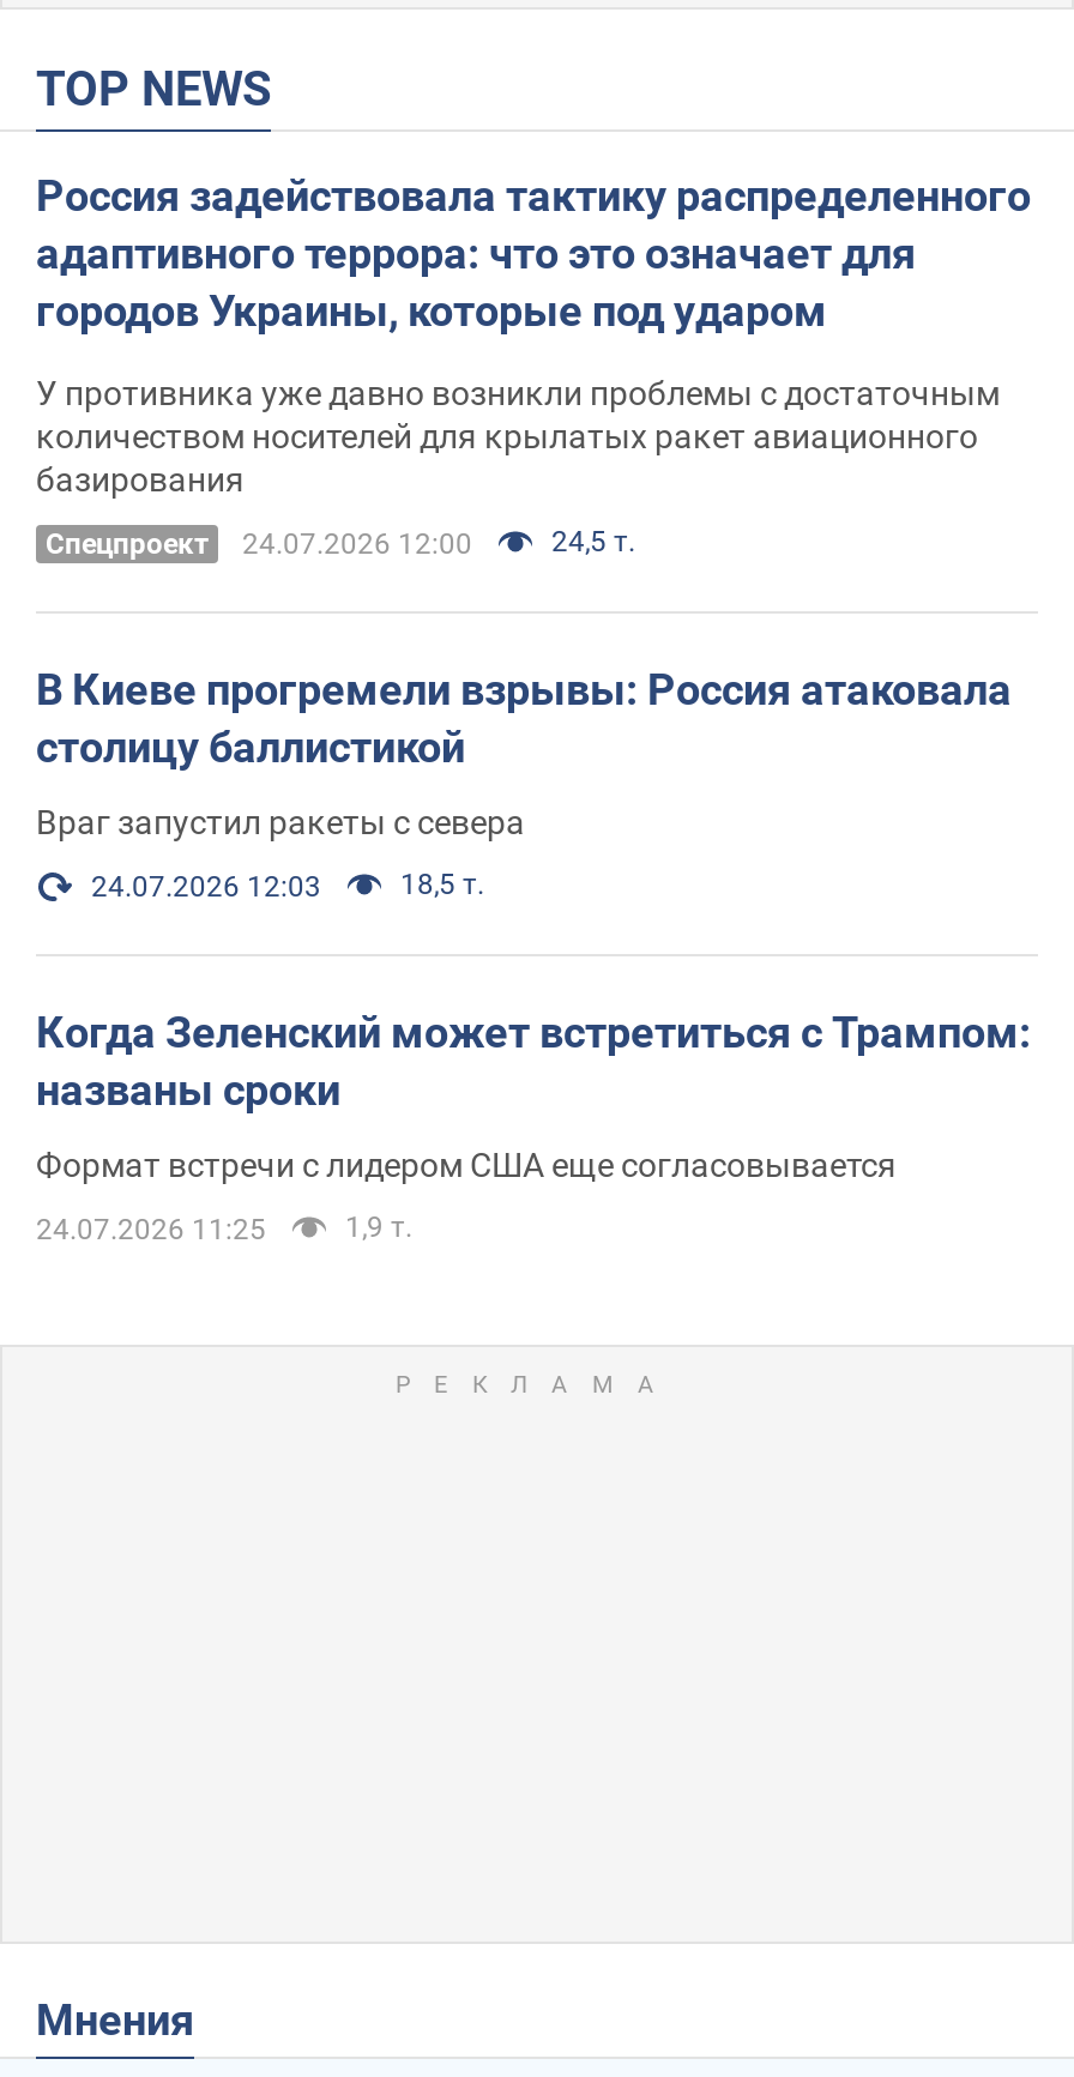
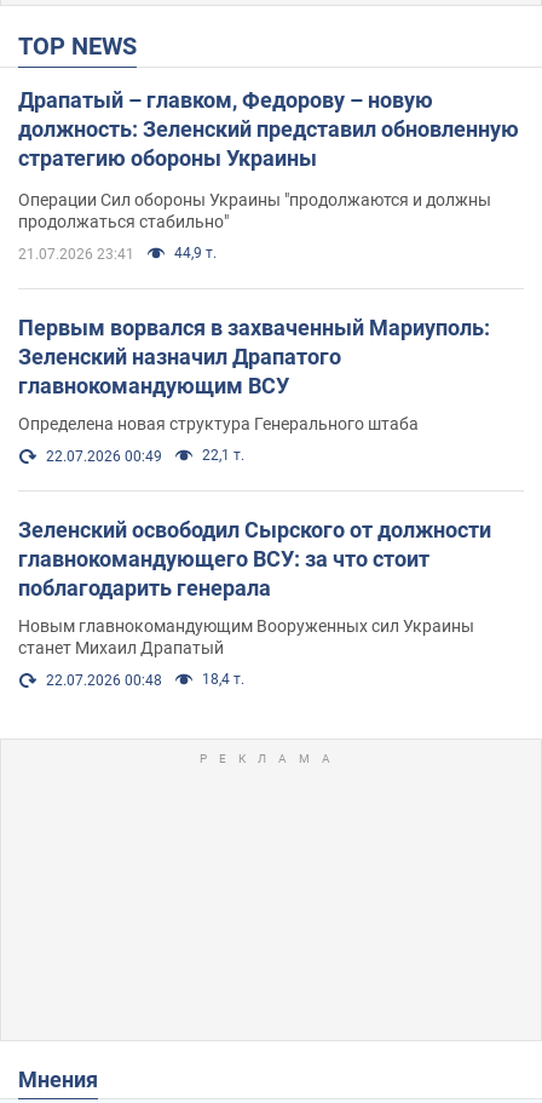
- Россия задействовала тактику распределенного
- адаптивного террора: что это означает для
- городов Украины, которые под ударом
+ Драпатый – главком, Федорову – новую
+ должность: Зеленский представил обновленную
+ стратегию обороны Украины

- У противника уже давно возникли проблемы с достаточным
- количеством носителей для крылатых ракет авиационного
- базирования
+ Операции Сил обороны Украины "продолжаются и должны
+ продолжаться стабильно"

- Спецпроект
- 24.07.2026 12:00
- 24,5 т.
+ 21.07.2026 23:41
+ 44,9 т.

- В Киеве прогремели взрывы: Россия атаковала
- столицу баллистикой
+ Первым ворвался в захваченный Мариуполь:
+ Зеленский назначил Драпатого
+ главнокомандующим ВСУ

- Враг запустил ракеты с севера
+ Определена новая структура Генерального штаба

- 24.07.2026 12:03
- 18,5 т.
+ 22.07.2026 00:49
+ 22,1 т.

- Когда Зеленский может встретиться с Трампом:
- названы сроки
+ Зеленский освободил Сырского от должности
+ главнокомандующего ВСУ: за что стоит
+ поблагодарить генерала

- Формат встречи с лидером США еще согласовывается
+ Новым главнокомандующим Вооруженных сил Украины
+ станет Михаил Драпатый

- 24.07.2026 11:25
- 1,9 т.
+ 22.07.2026 00:48
+ 18,4 т.
